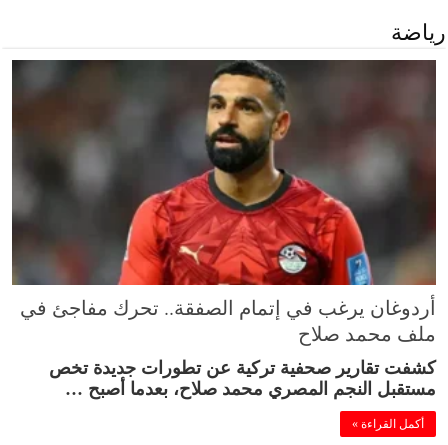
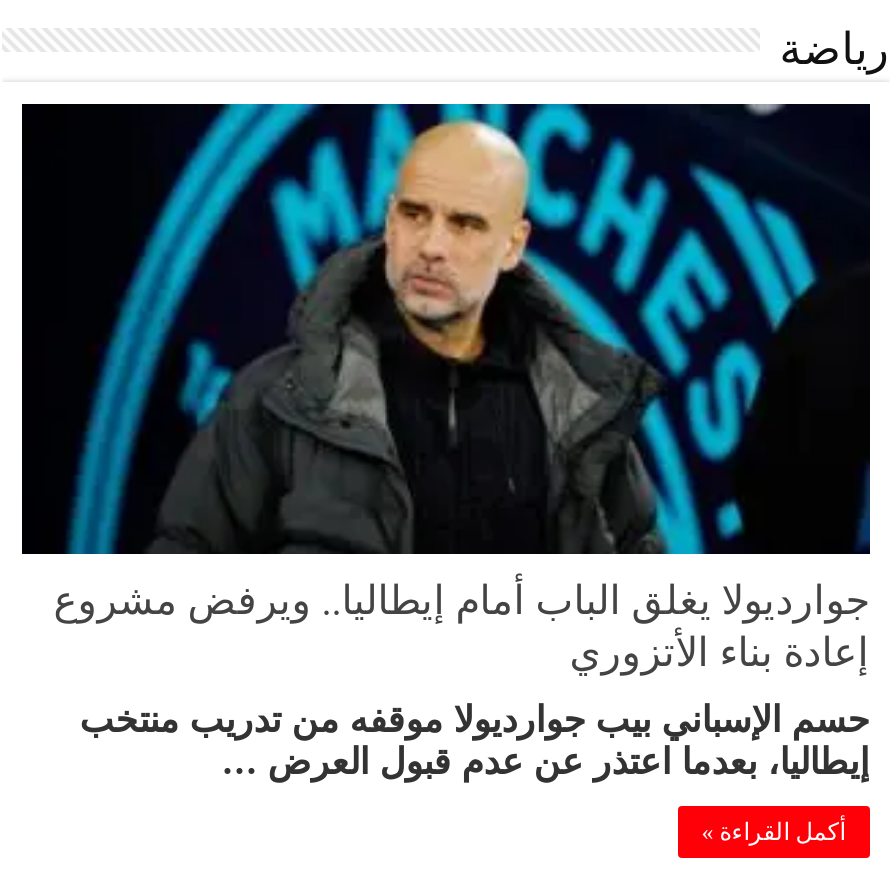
- [image]
- أردوغان يرغب في إتمام الصفقة.. تحرك مفاجئ في
- ملف محمد صلاح
- كشفت تقارير صحفية تركية عن تطورات جديدة تخص
- مستقبل النجم المصري محمد صلاح، بعدما أصبح …
+ [image]
+ جوارديولا يغلق الباب أمام إيطاليا.. ويرفض مشروع
+ إعادة بناء الأتزوري
+ حسم الإسباني بيب جوارديولا موقفه من تدريب منتخب
+ إيطاليا، بعدما اعتذر عن عدم قبول العرض …
